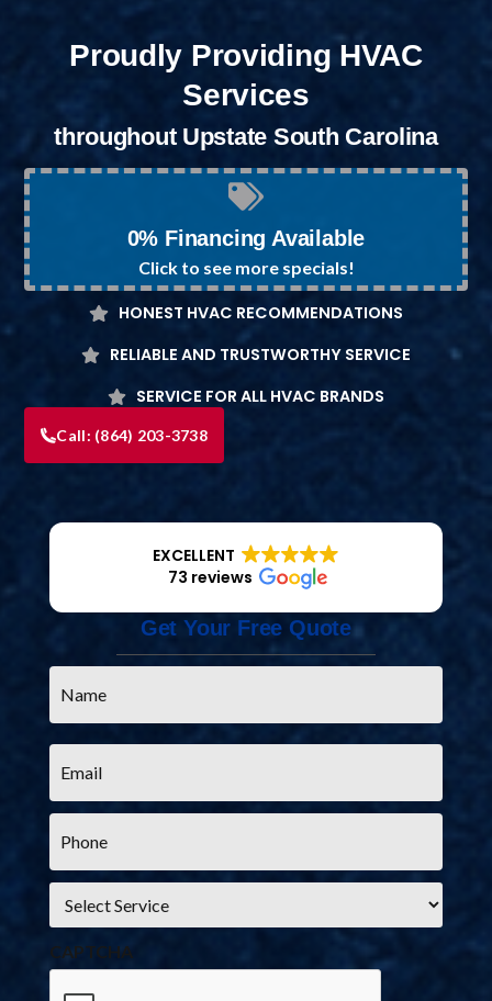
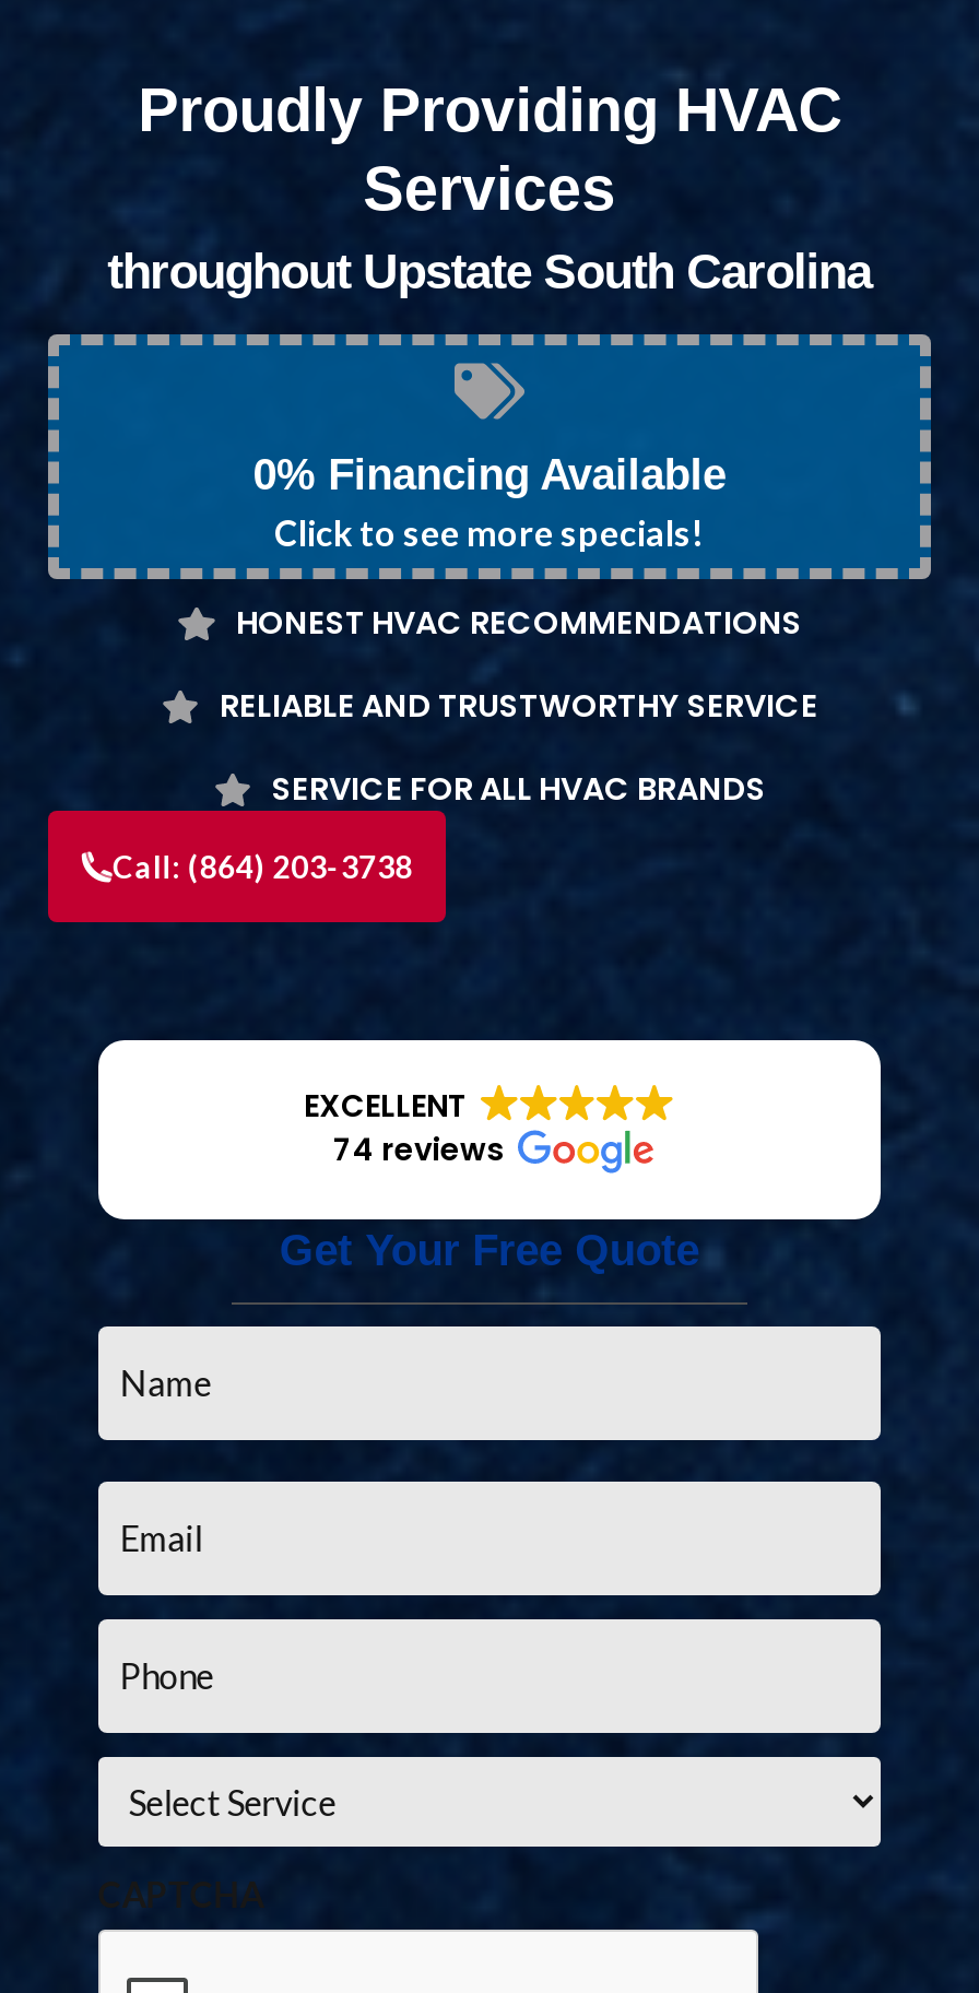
- 73 reviews
+ 74 reviews
